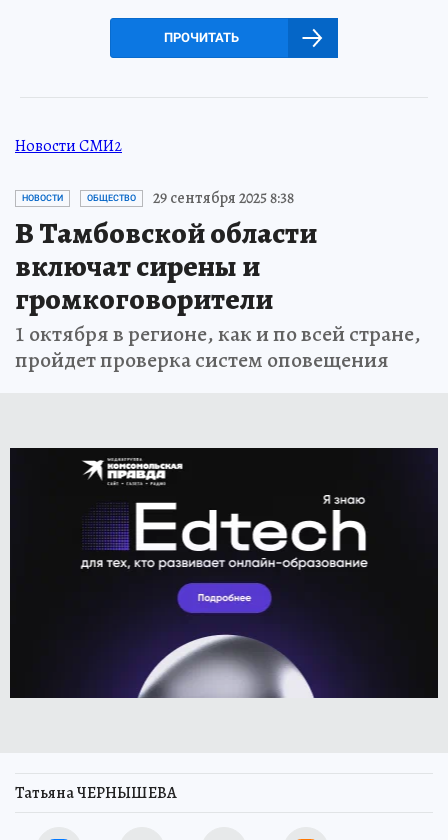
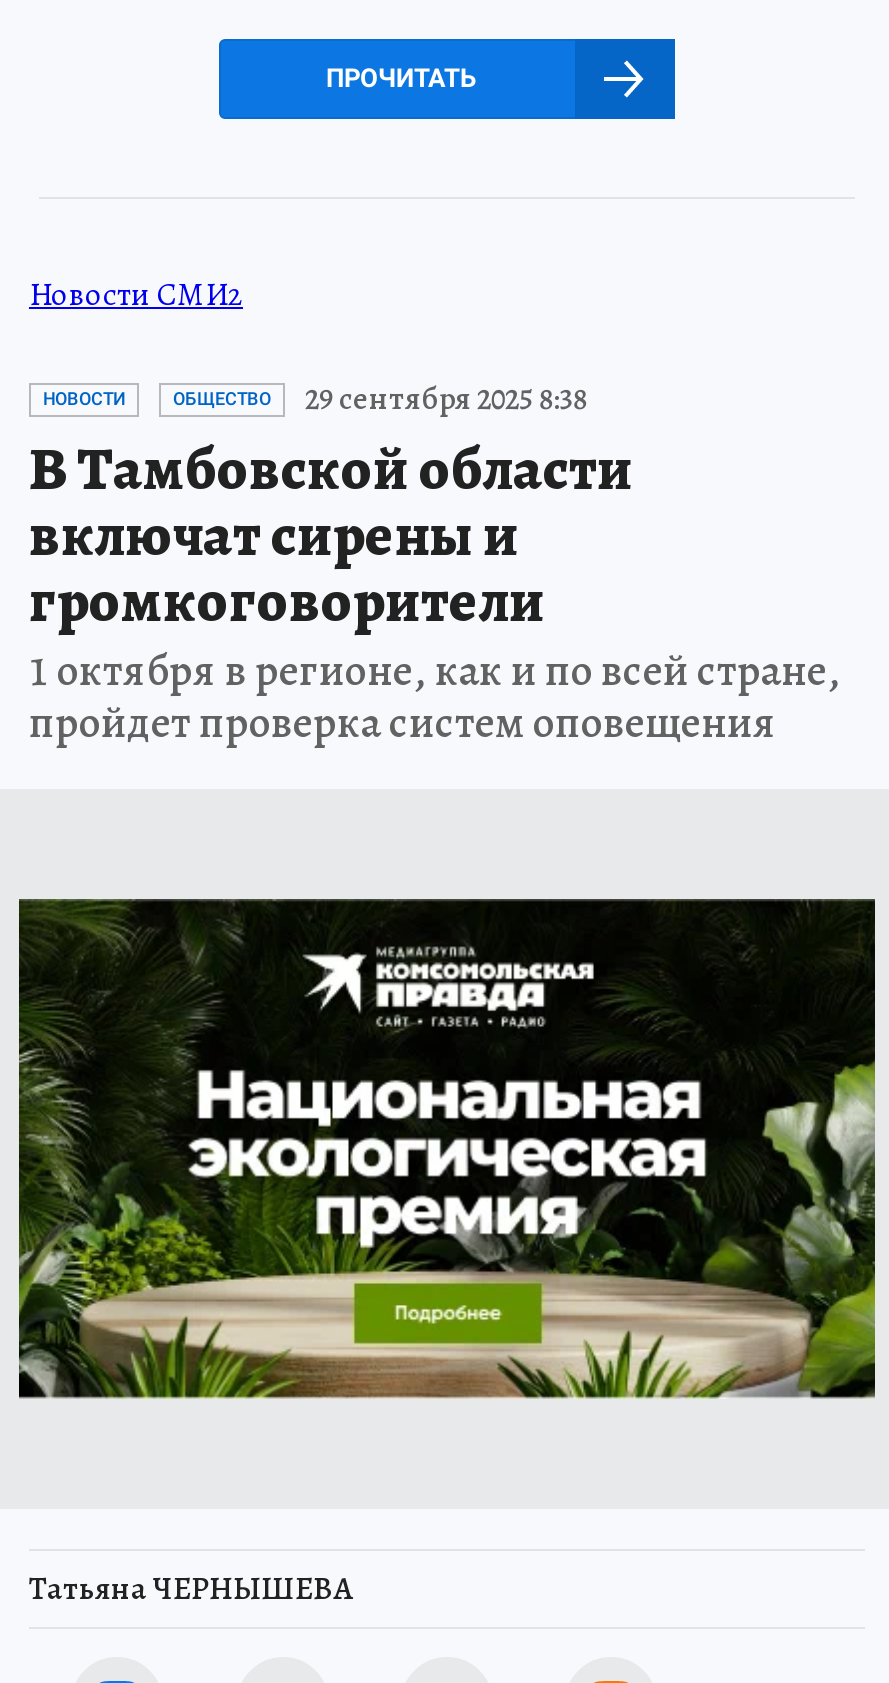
- [image]
+ [image]
